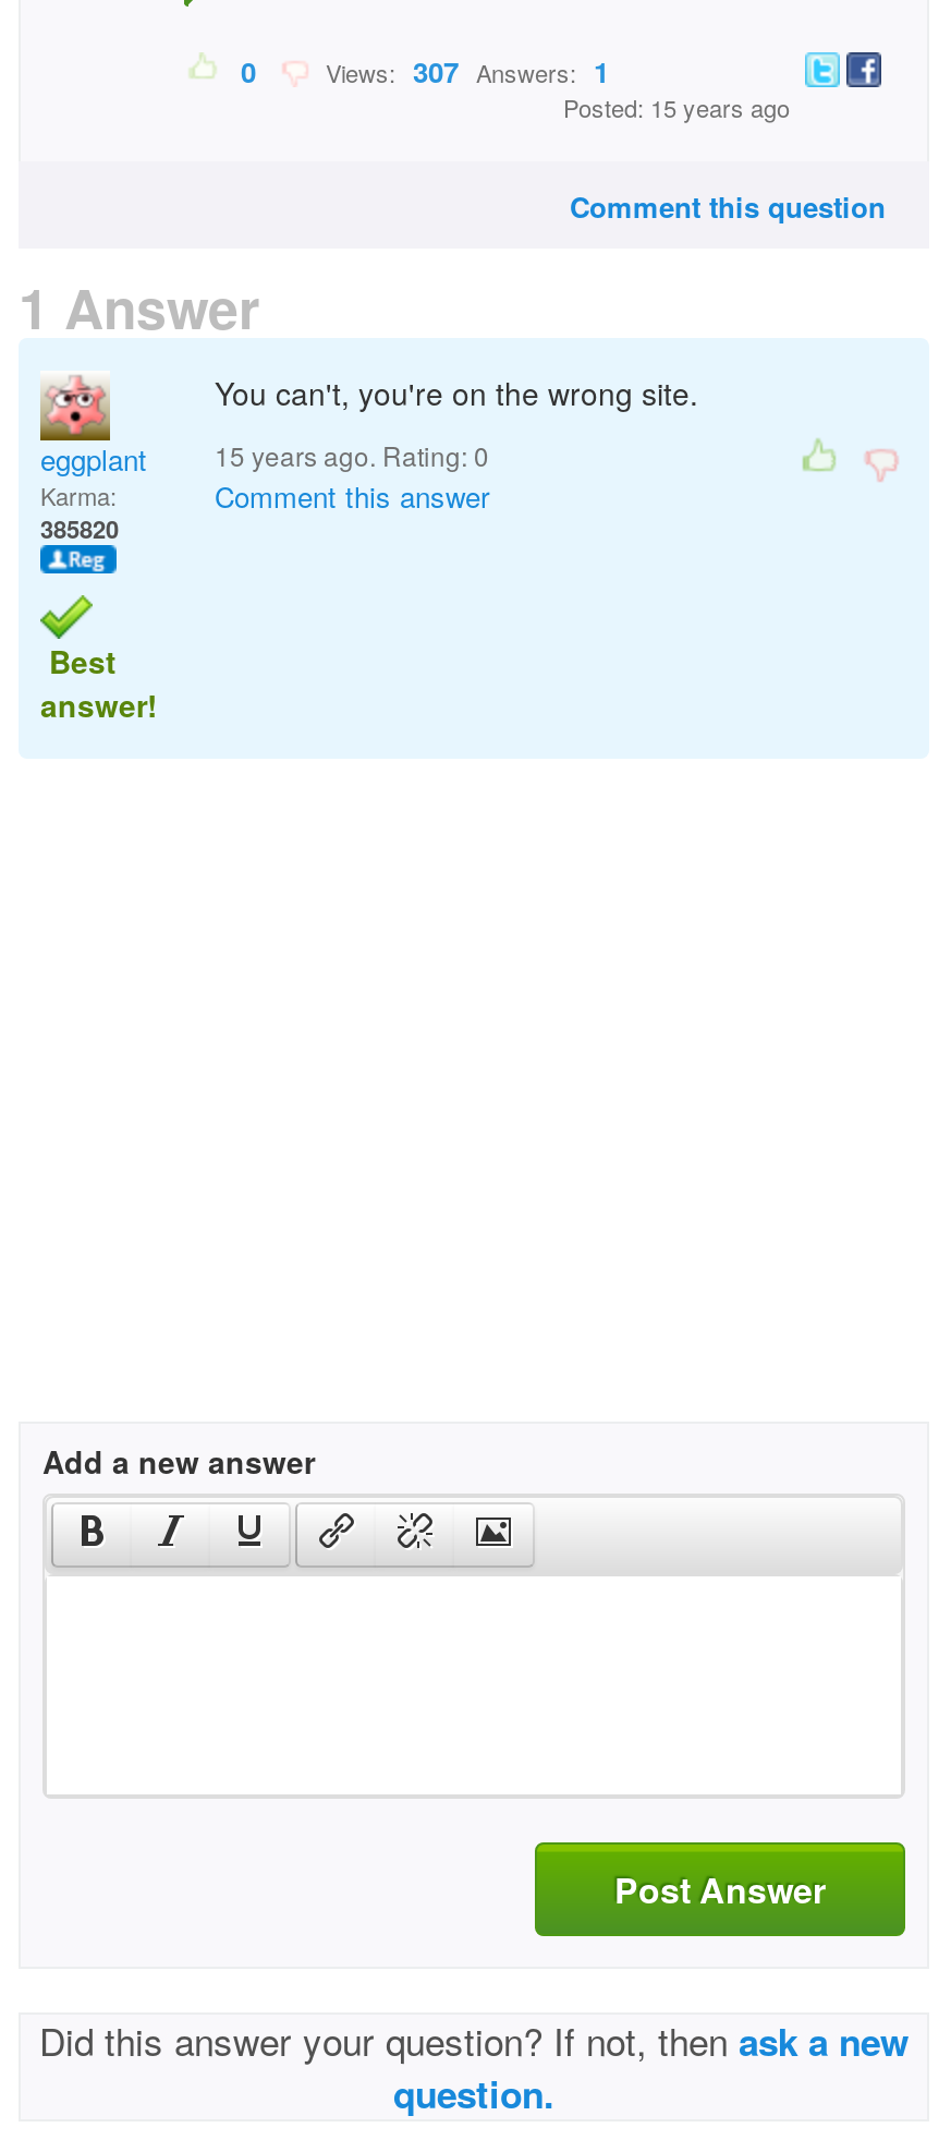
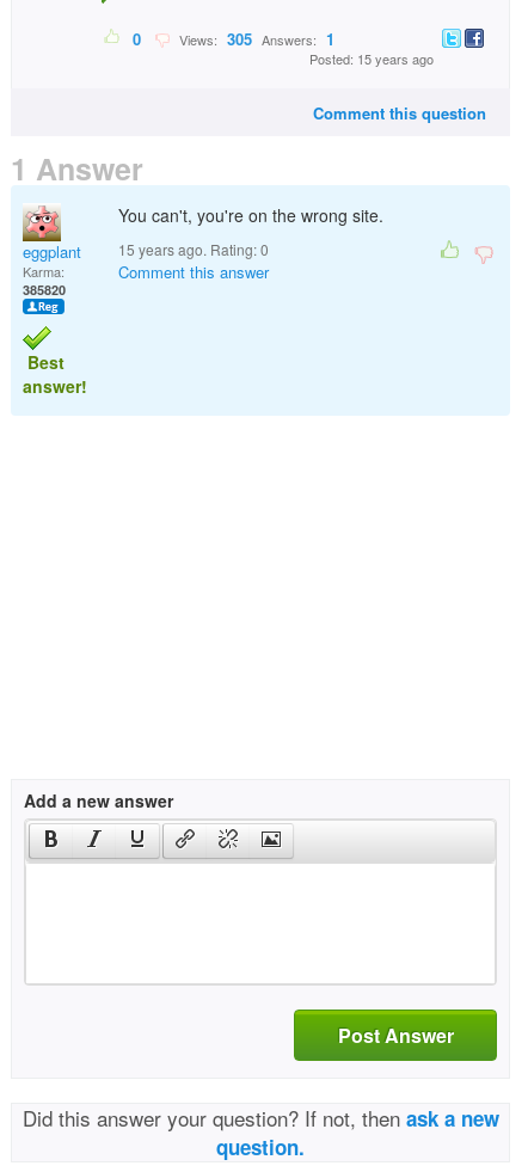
- Views: 307 Answers: 1
+ Views: 305 Answers: 1
